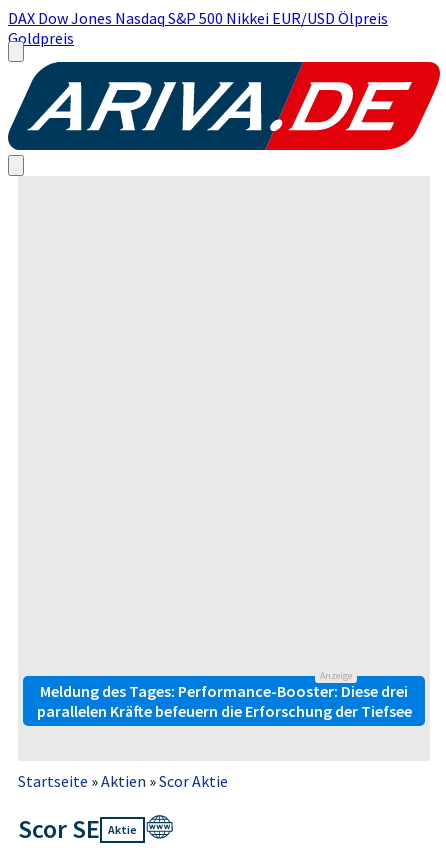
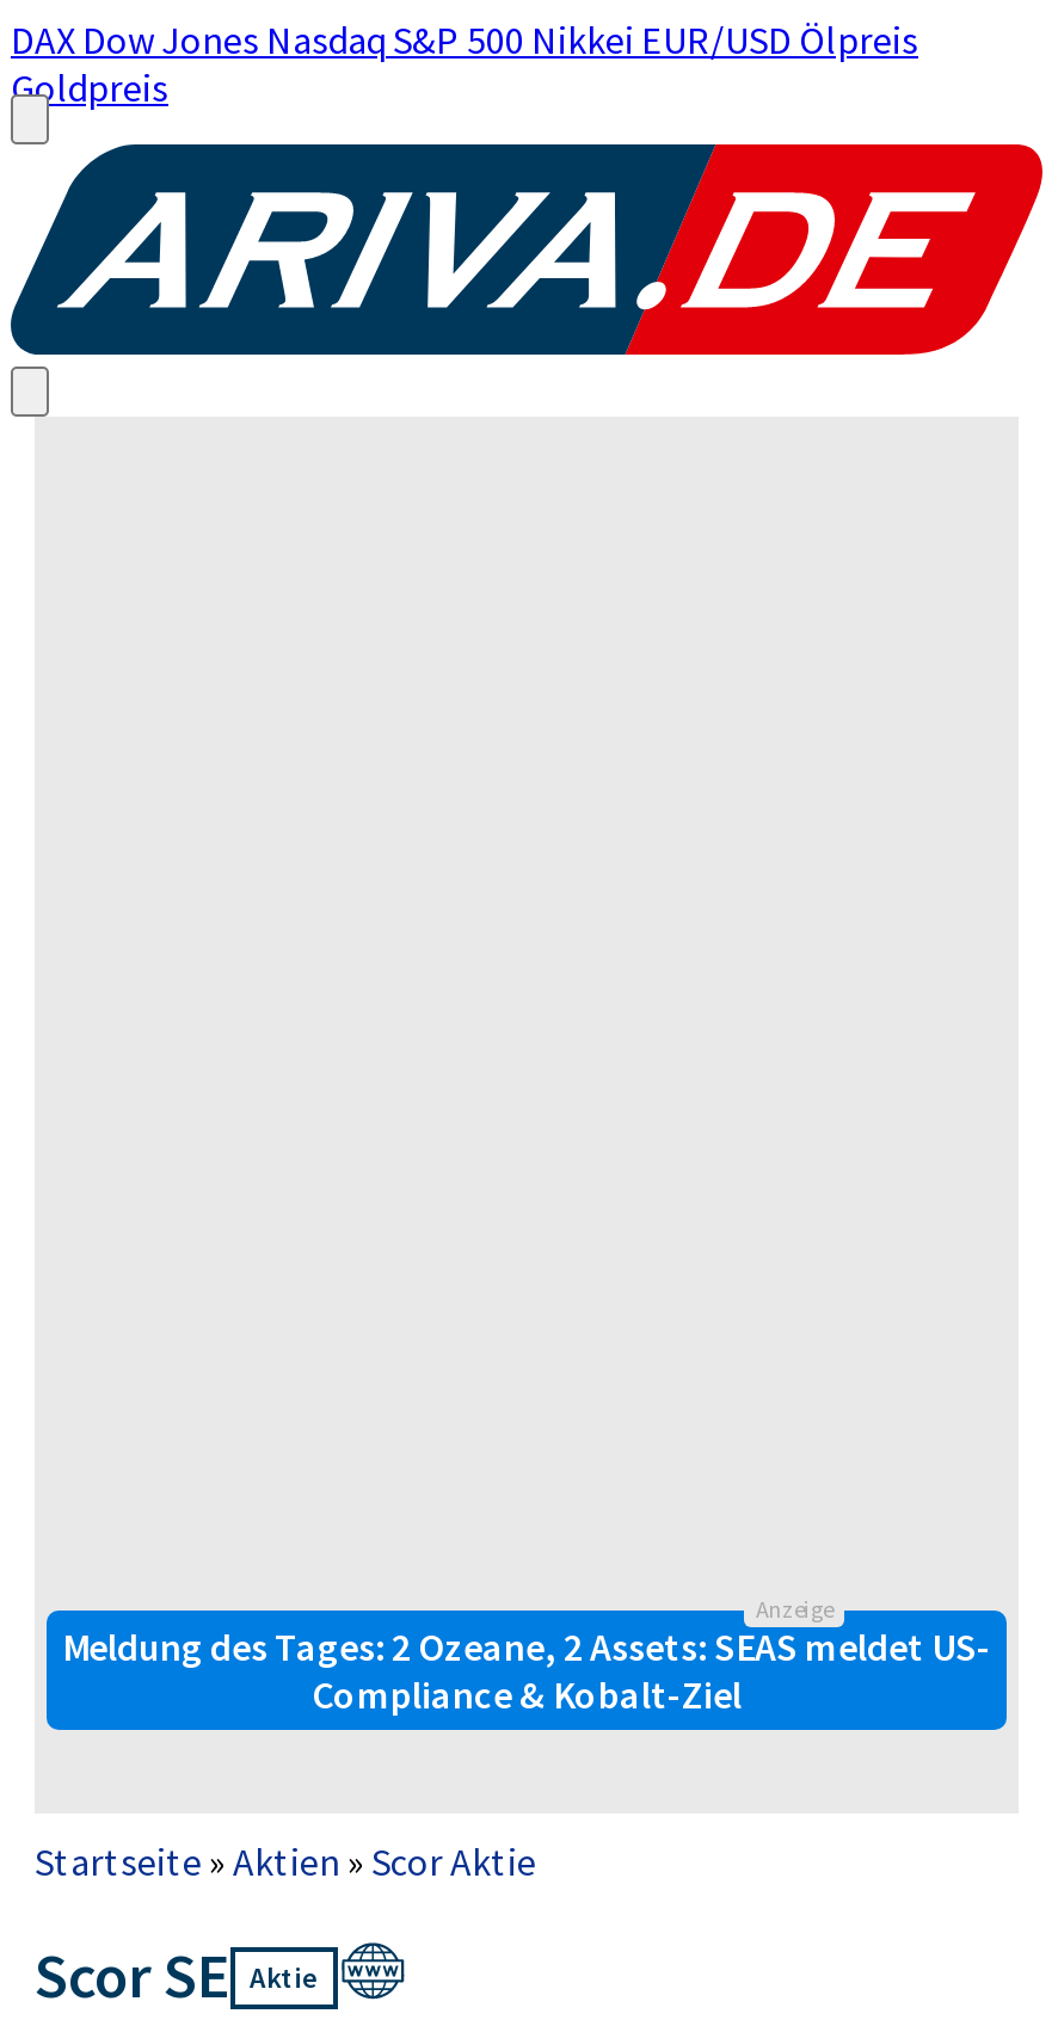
- Meldung des Tages: Performance-Booster: Diese drei
- parallelen Kräfte befeuern die Erforschung der Tiefsee
+ Meldung des Tages: 2 Ozeane, 2 Assets: SEAS meldet US-
+ Compliance & Kobalt-Ziel
